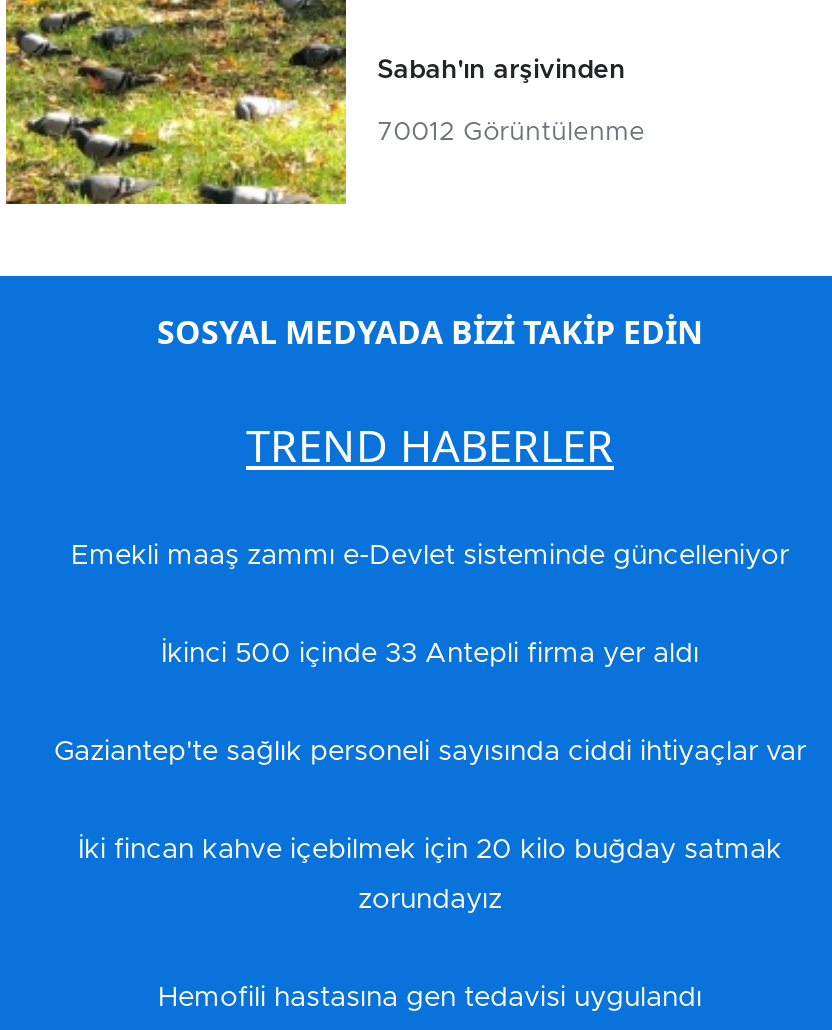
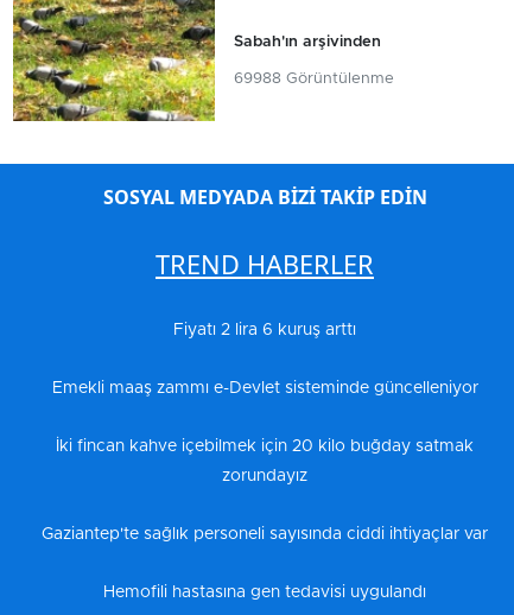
- 70012 Görüntülenme
+ 69988 Görüntülenme

+ Fiyatı 2 lira 6 kuruş arttı

moved down: Emekli maaş zammı e-Devlet sisteminde güncelleniyor

- İkinci 500 içinde 33 Antepli firma yer aldı

moved down: Gaziantep'te sağlık personeli sayısında ciddi ihtiyaçlar var

moved up: İki fincan kahve içebilmek için 20 kilo buğday satmak | zorundayız
